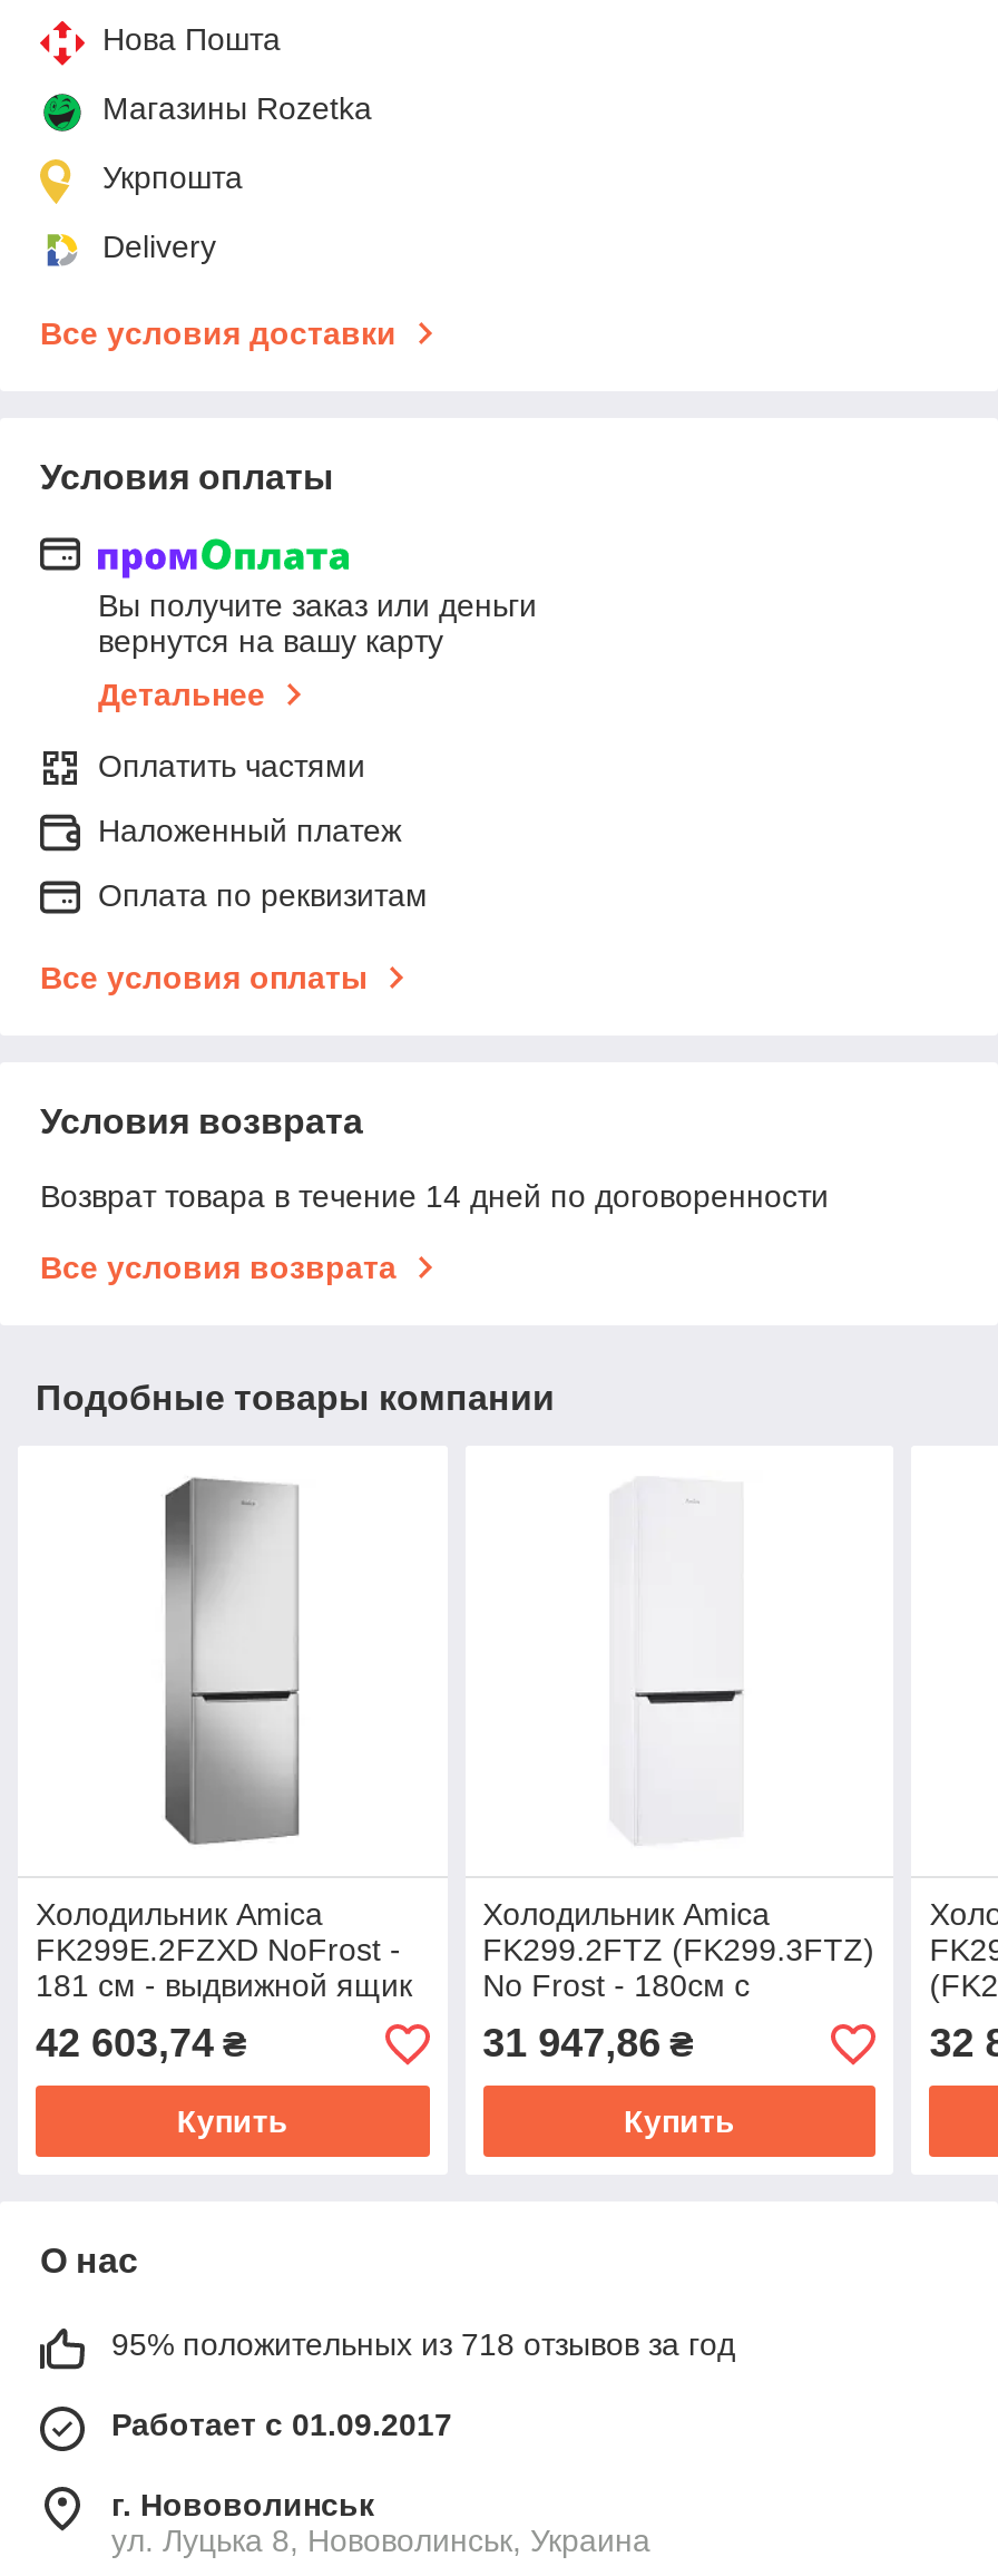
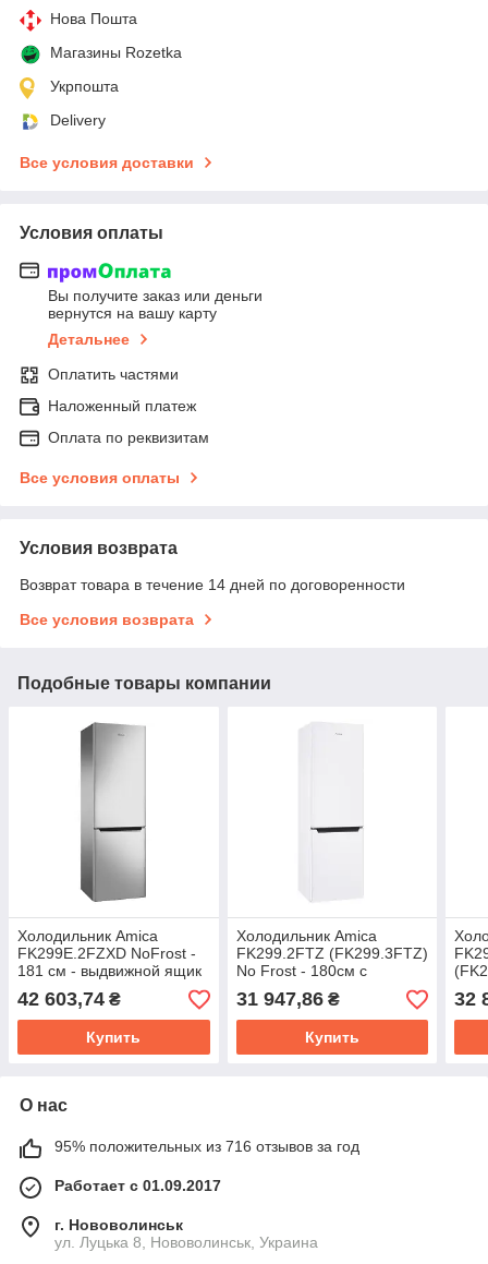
- 95% положительных из 718 отзывов за год
+ 95% положительных из 716 отзывов за год
